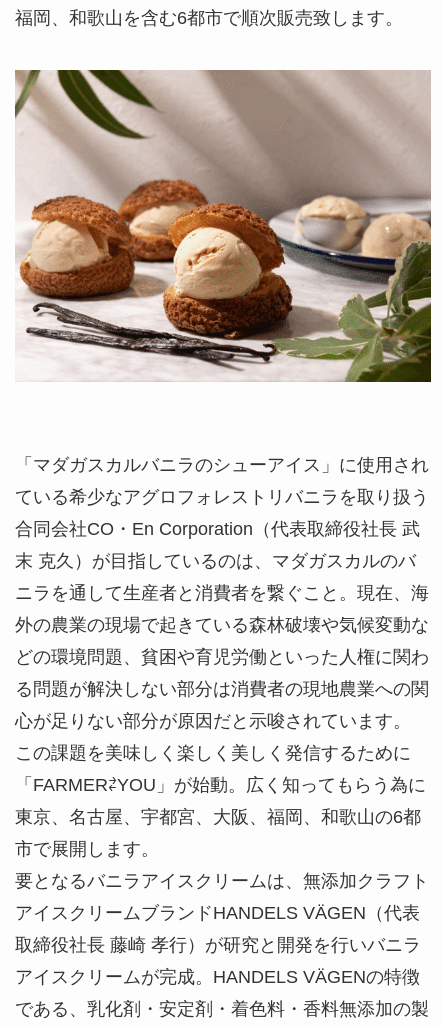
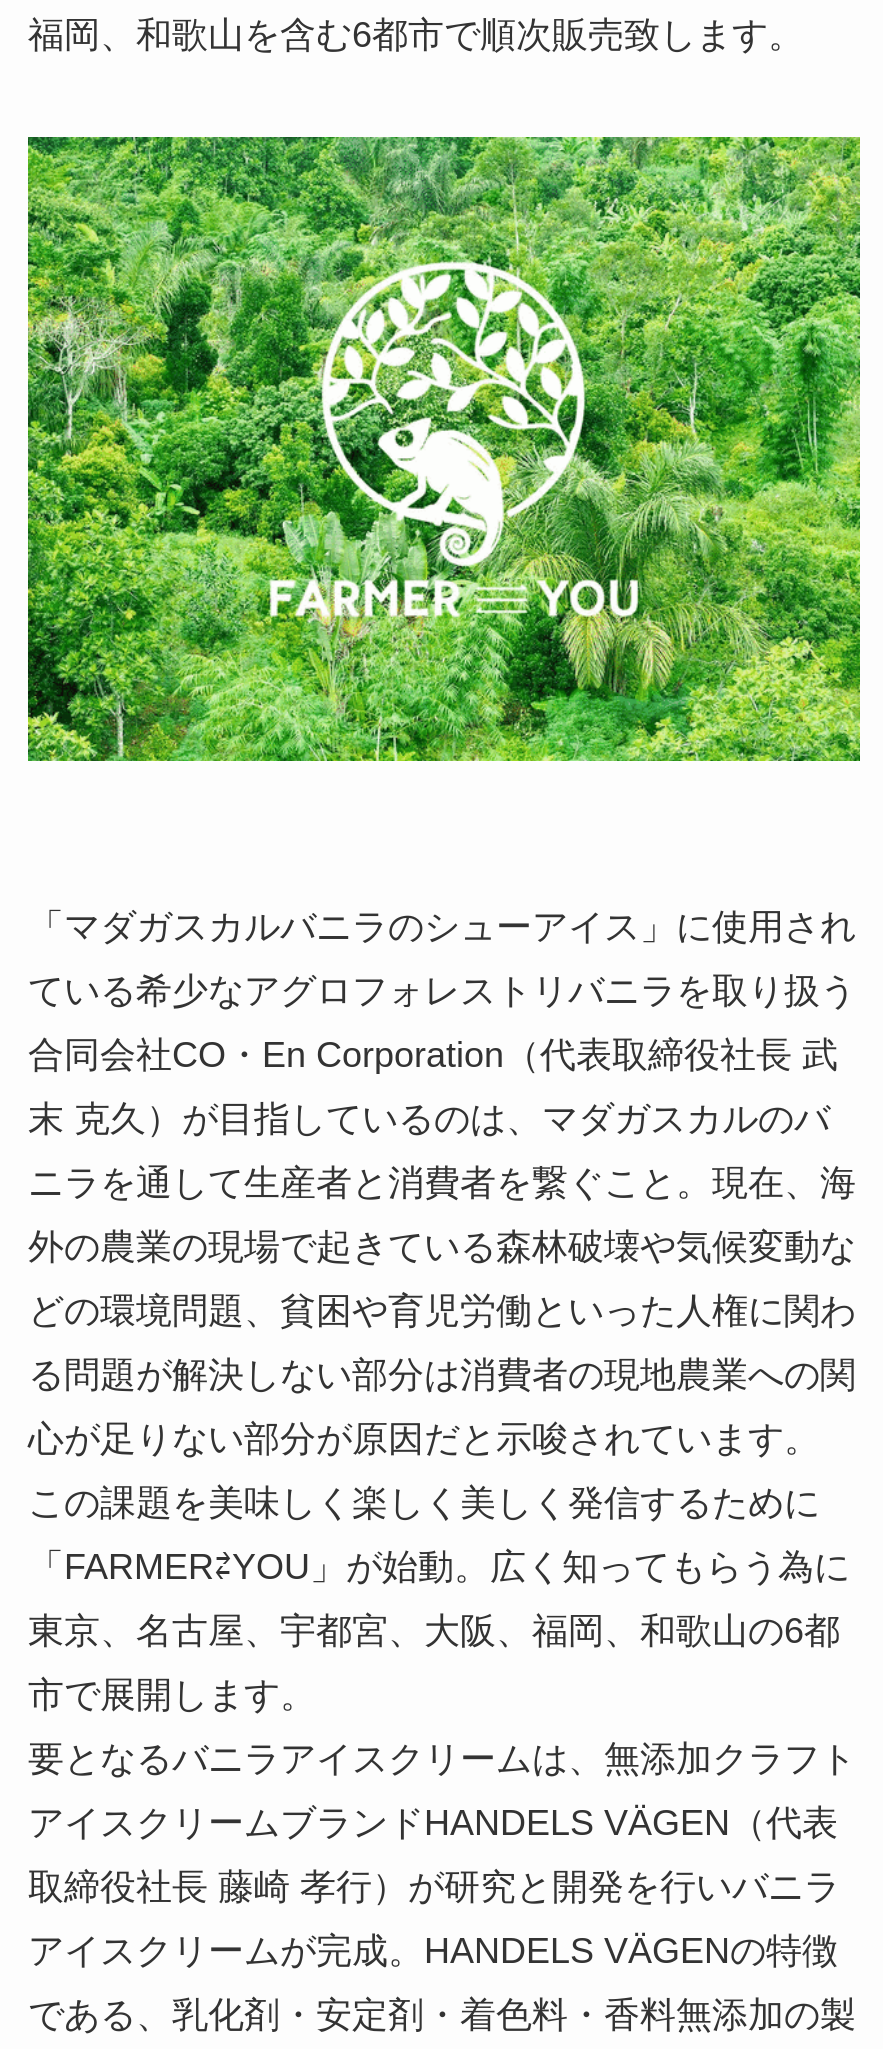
- [image]
+ [image]
